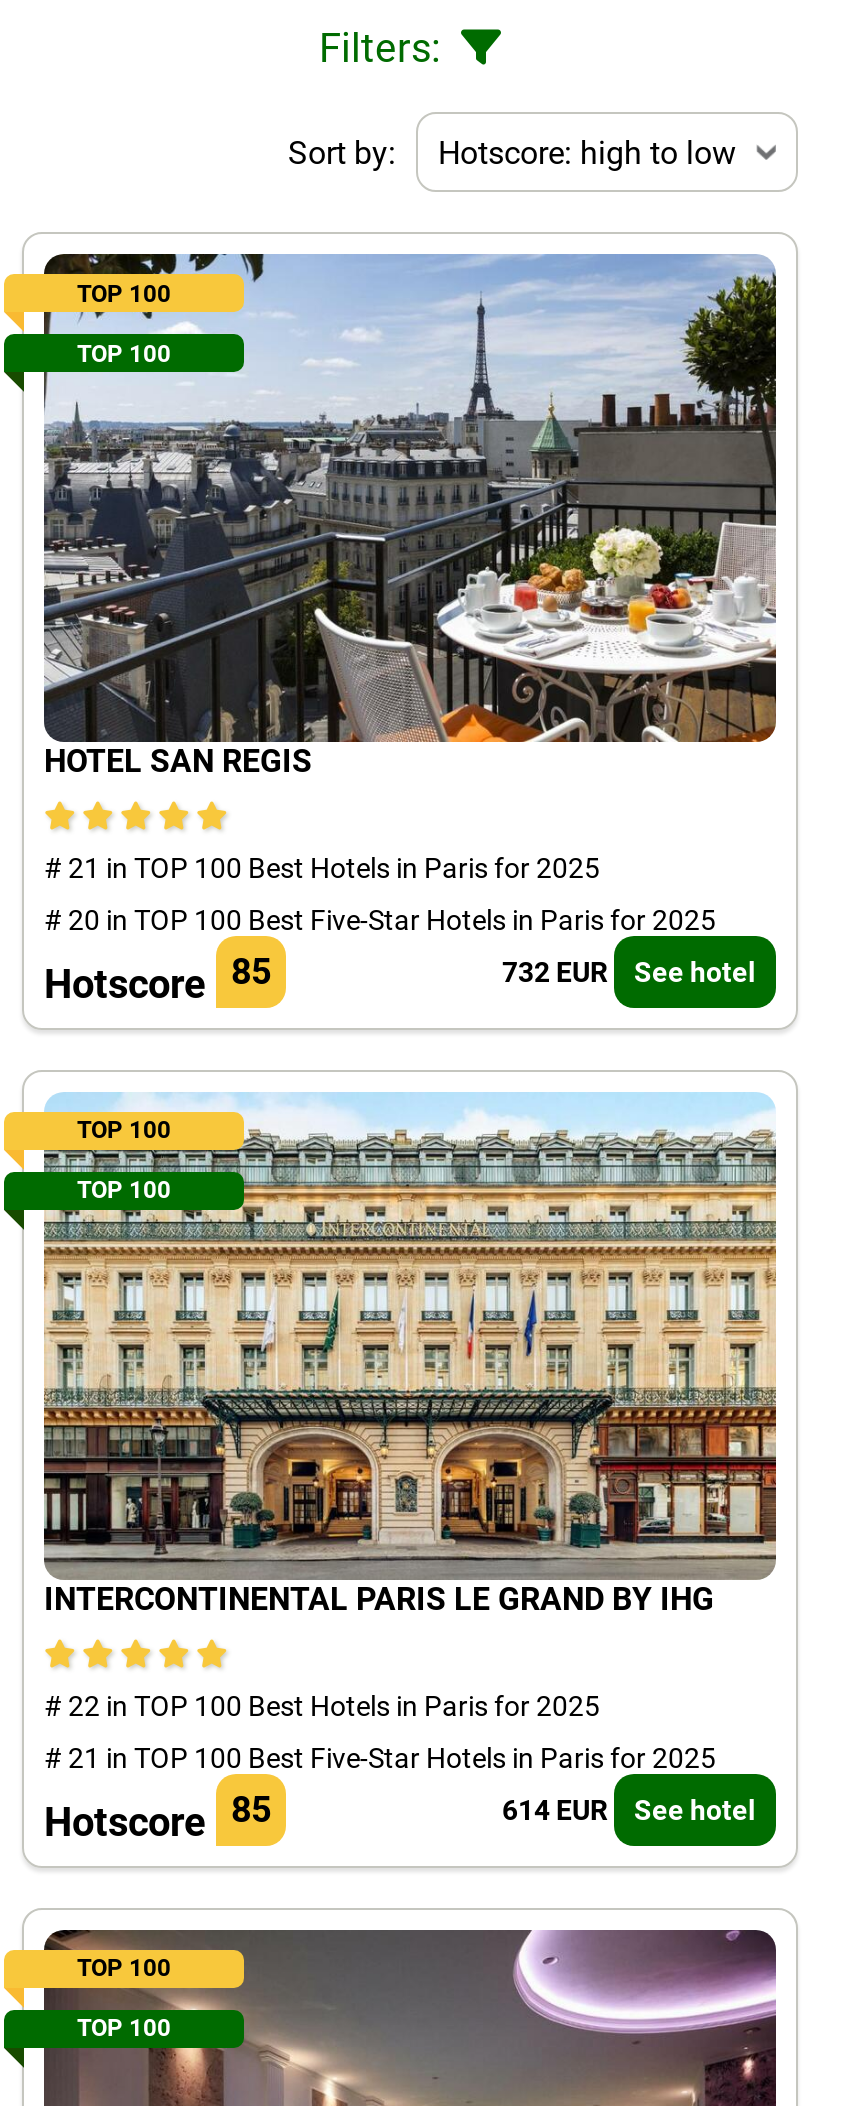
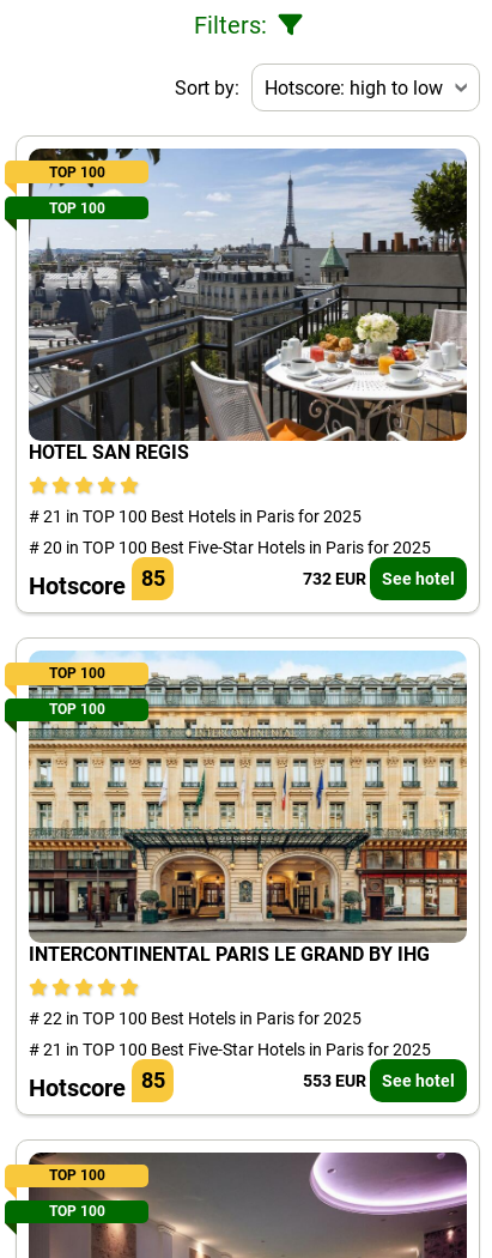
- 614 EUR See hotel
+ 553 EUR See hotel
